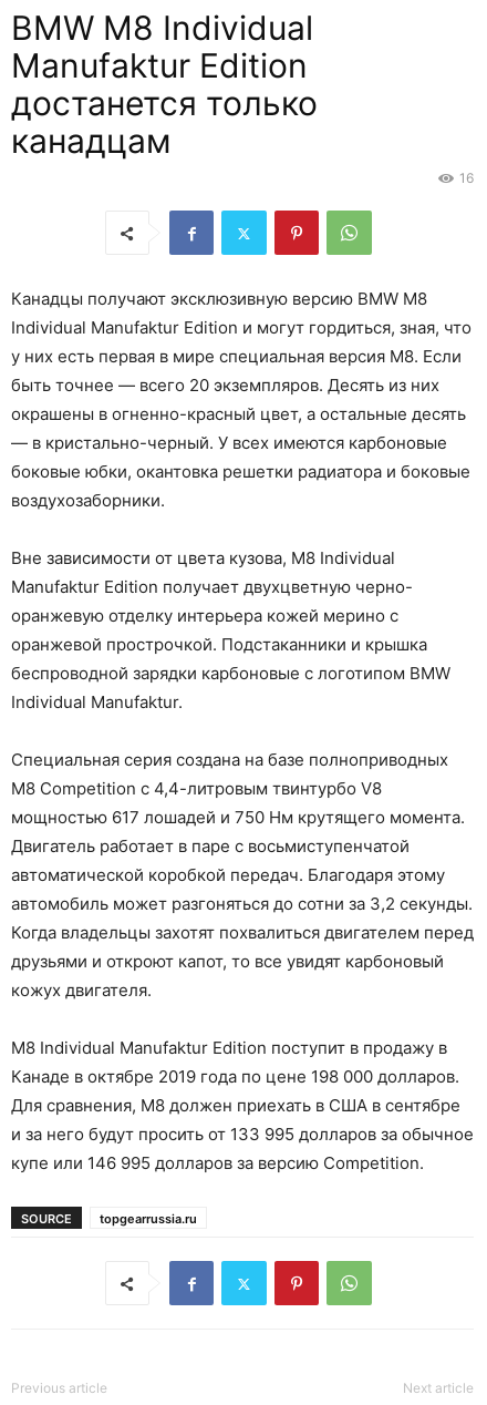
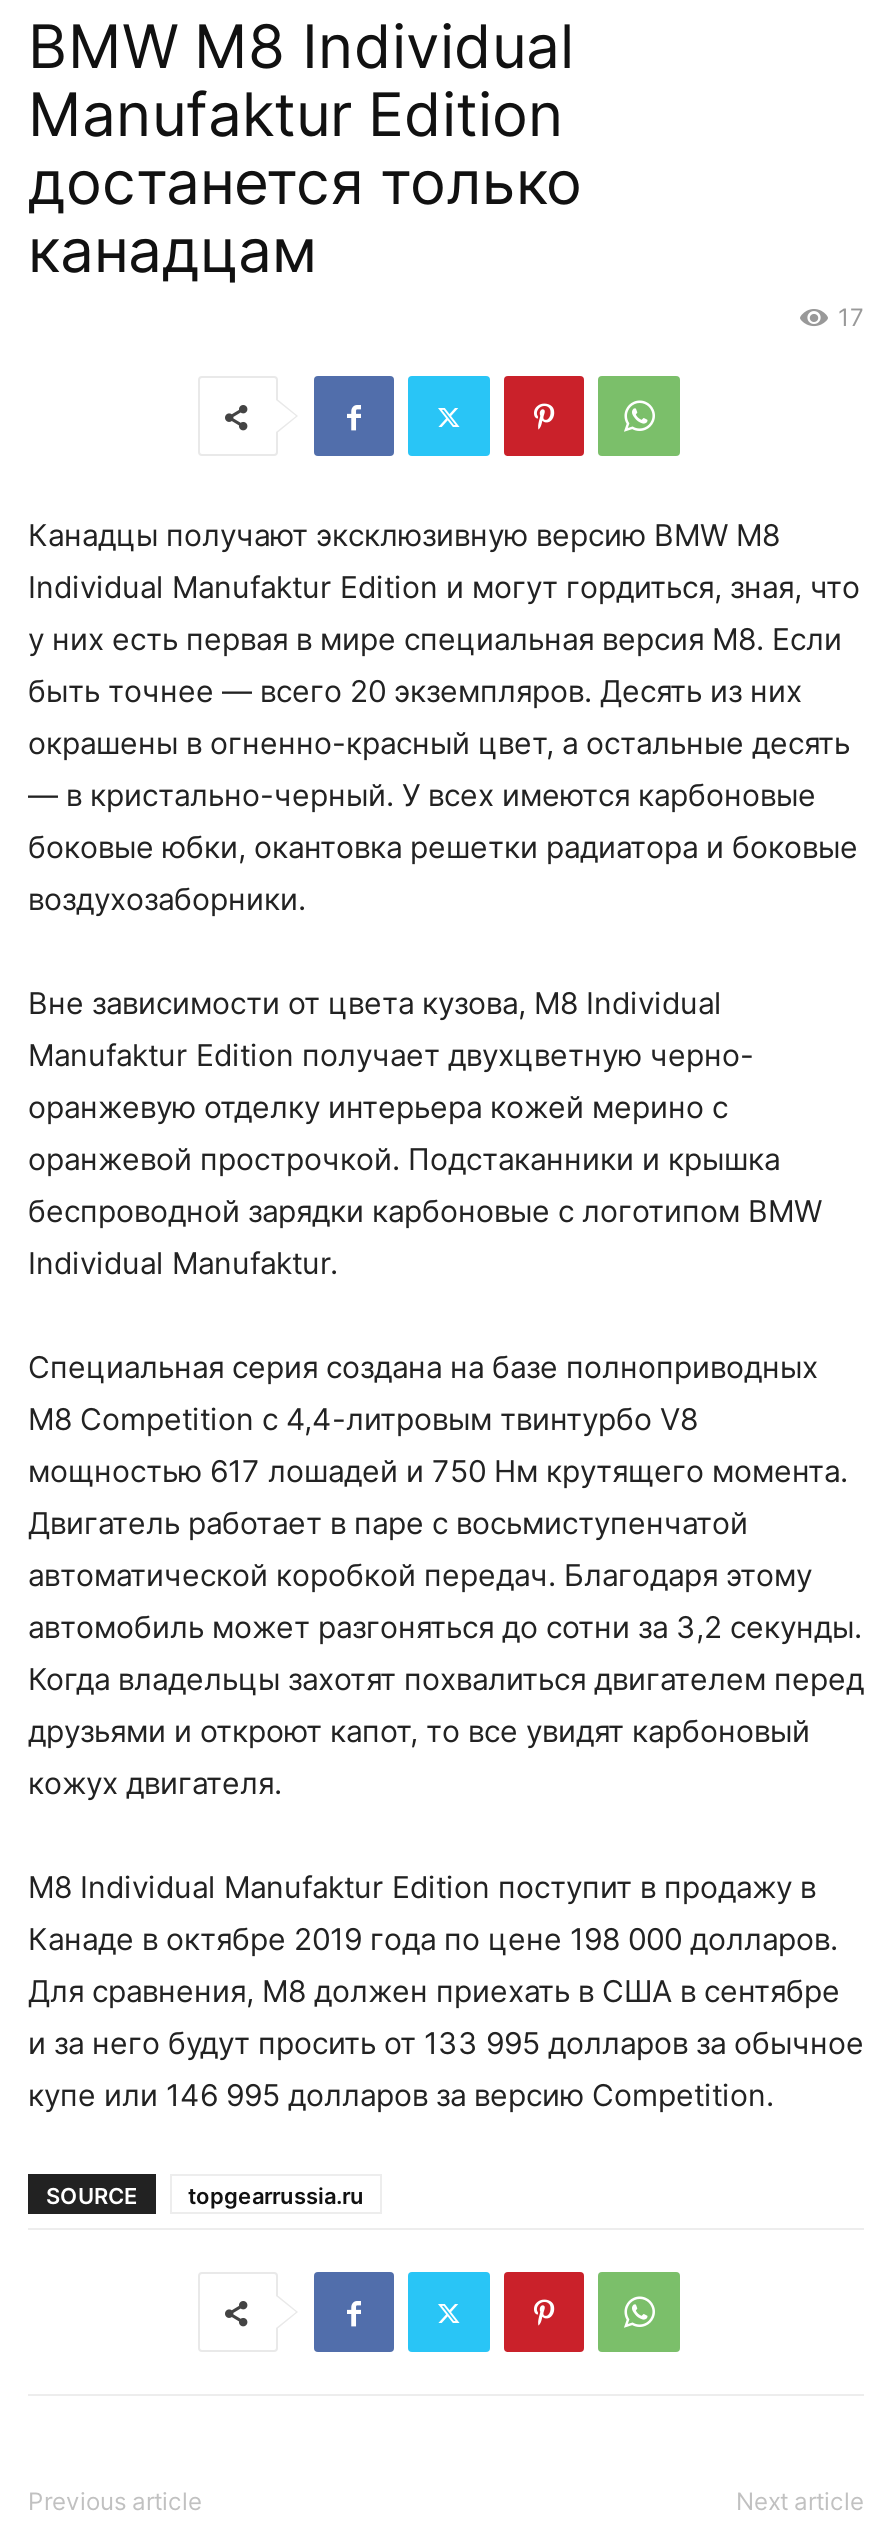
- 16
+ 17
